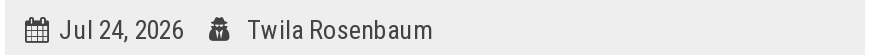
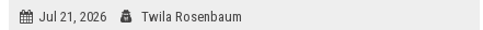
- Jul 24, 2026 Twila Rosenbaum
+ Jul 21, 2026 Twila Rosenbaum
